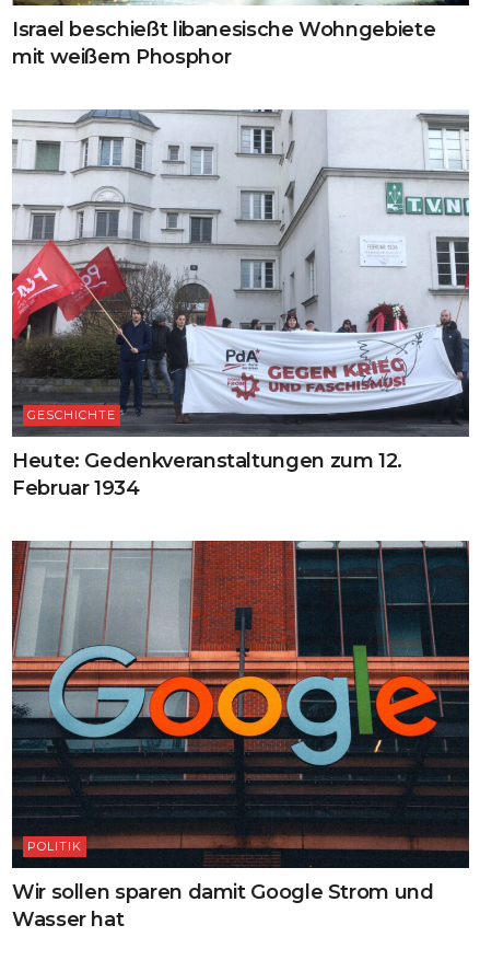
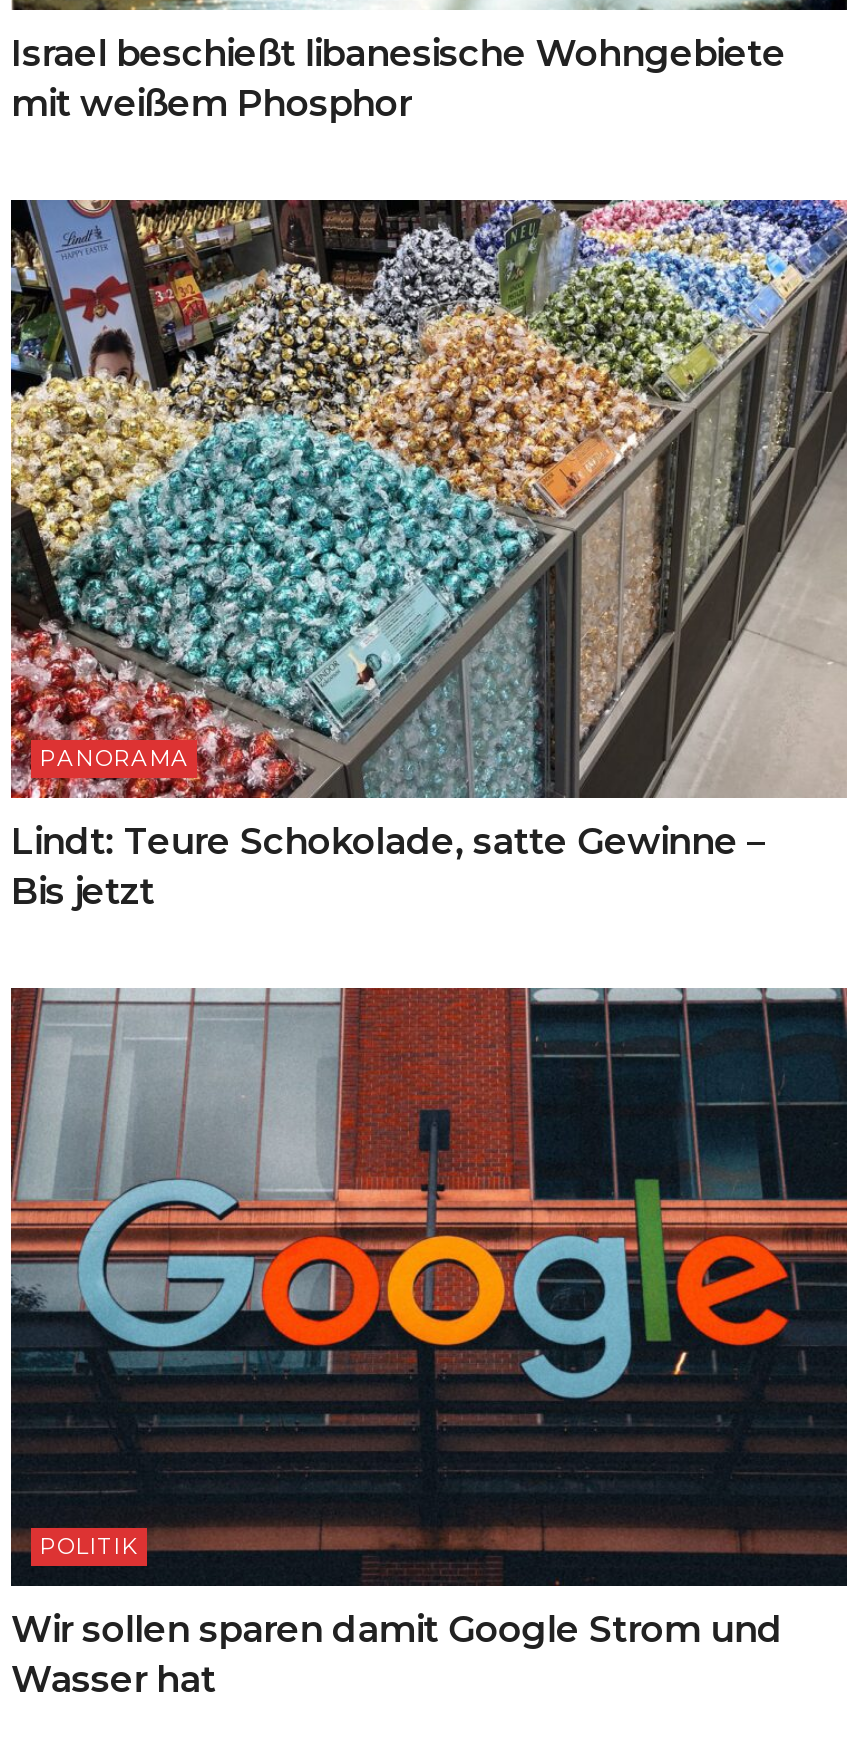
- [image]
- GESCHICHTE
+ [image]
+ PANORAMA

- Heute: Gedenkveranstaltungen zum 12.
- Februar 1934
+ Lindt: Teure Schokolade, satte Gewinne –
+ Bis jetzt
